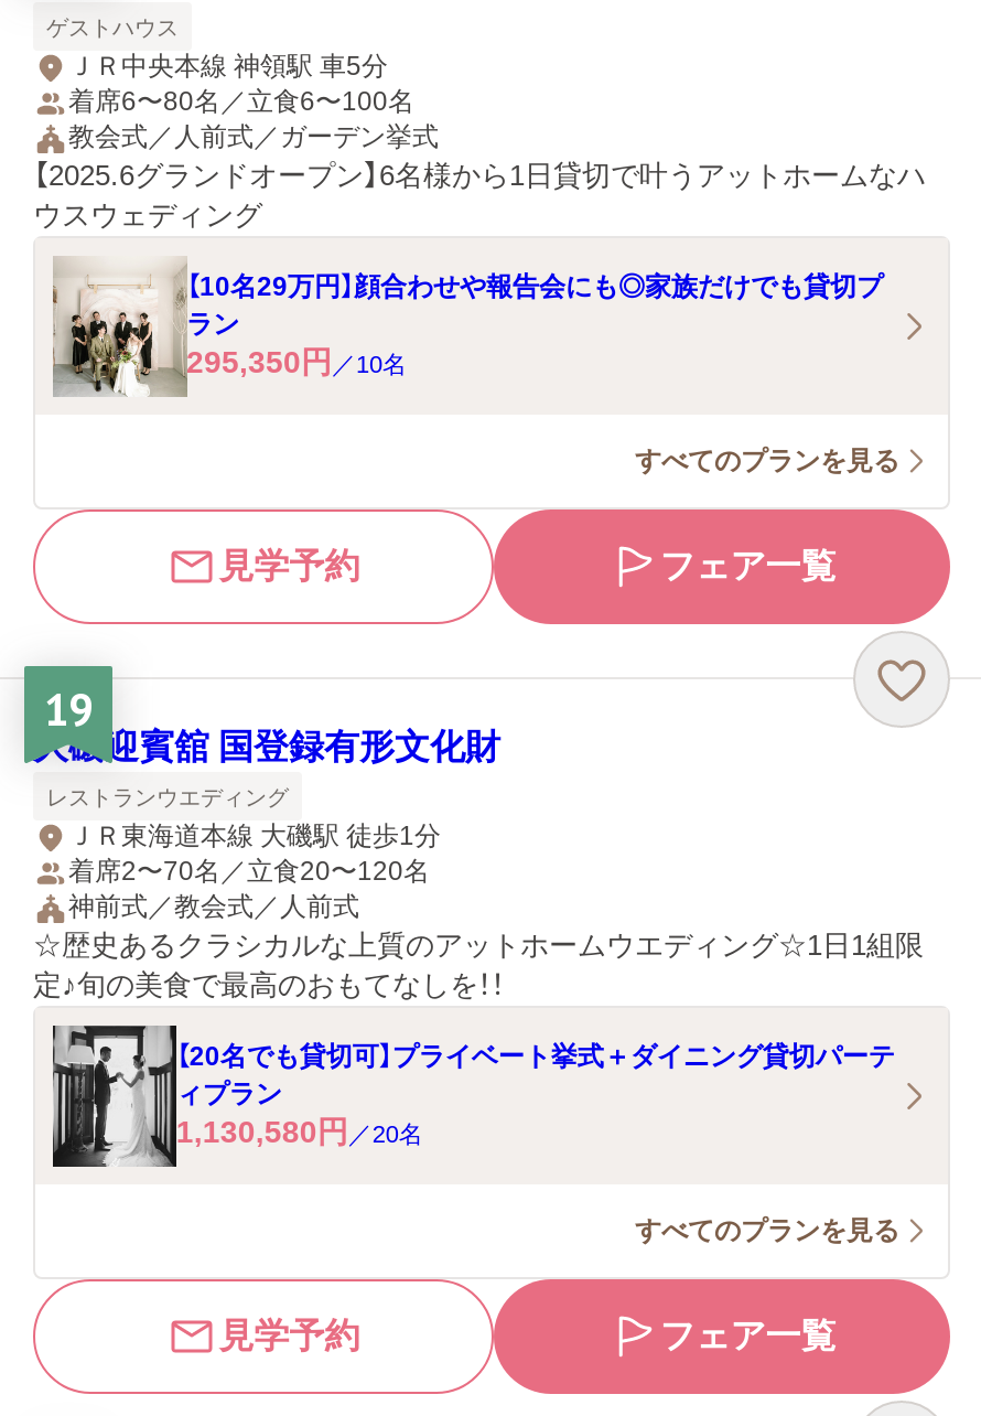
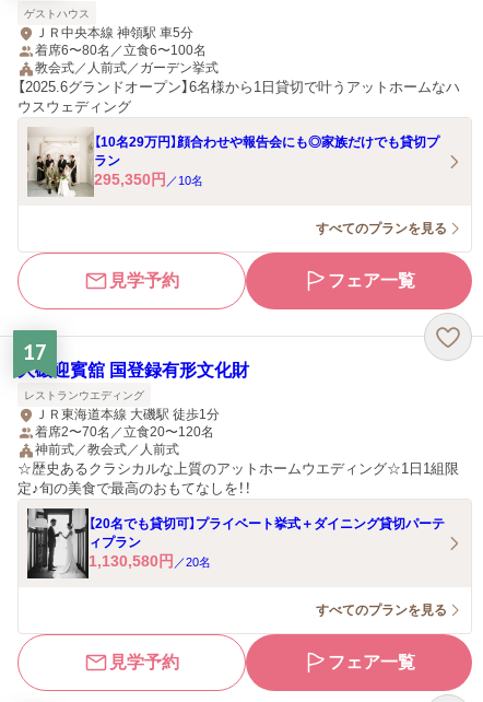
- 19
+ 17
